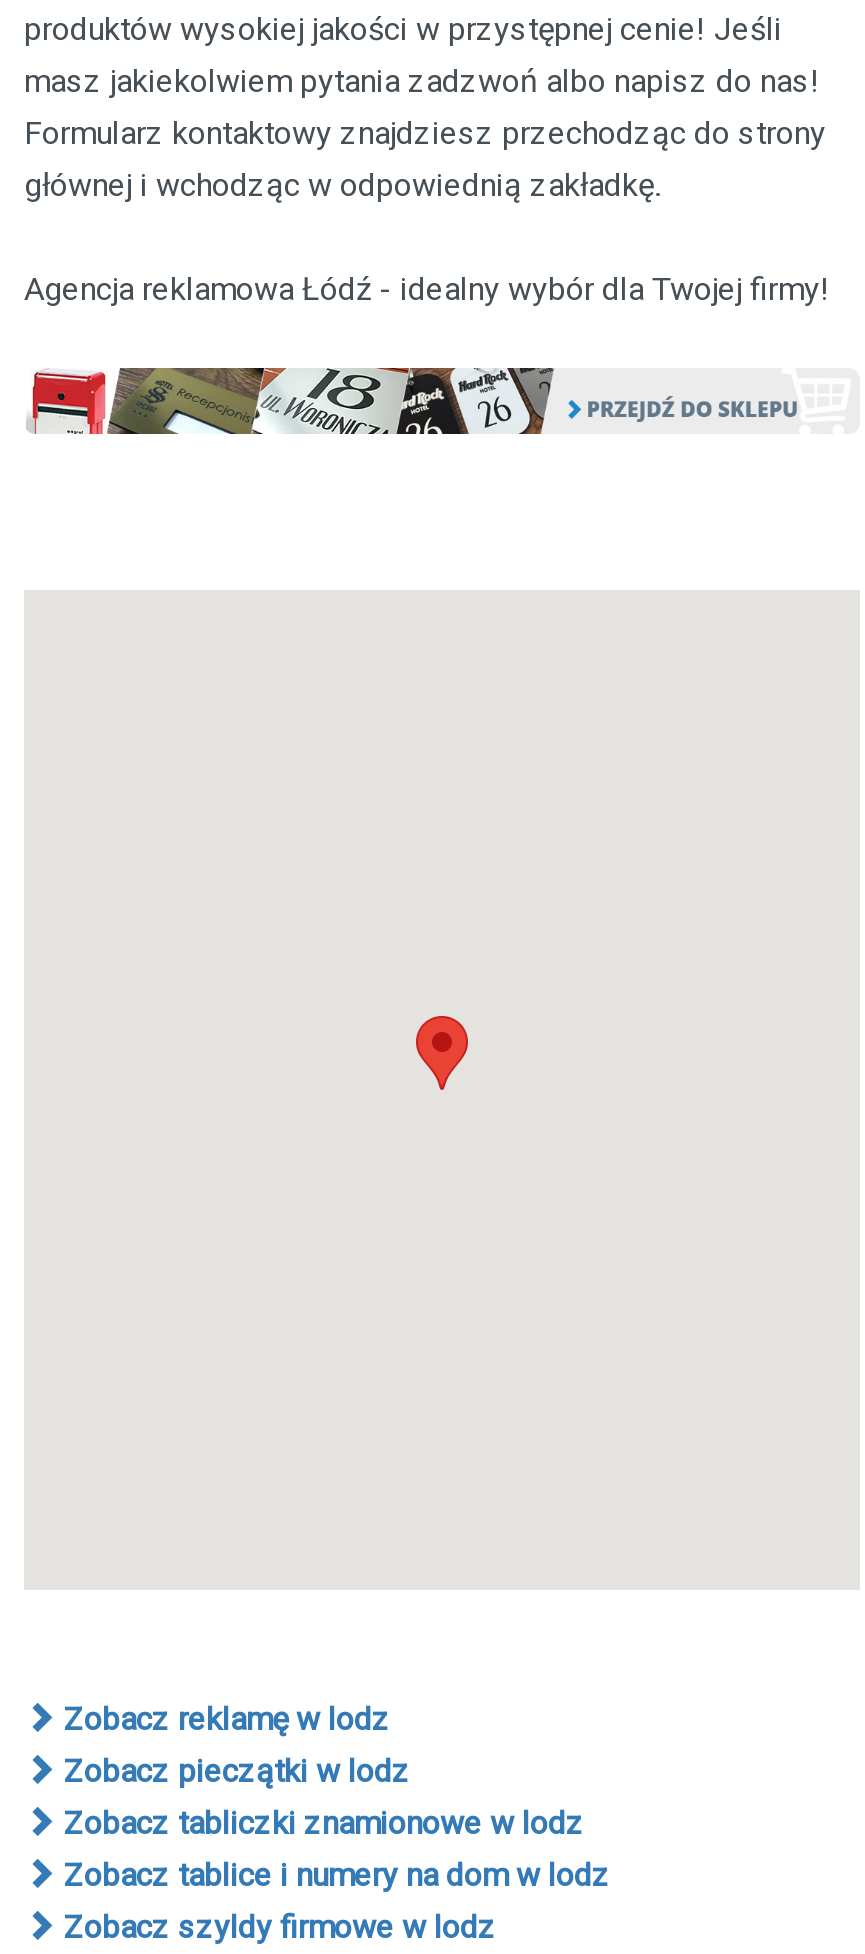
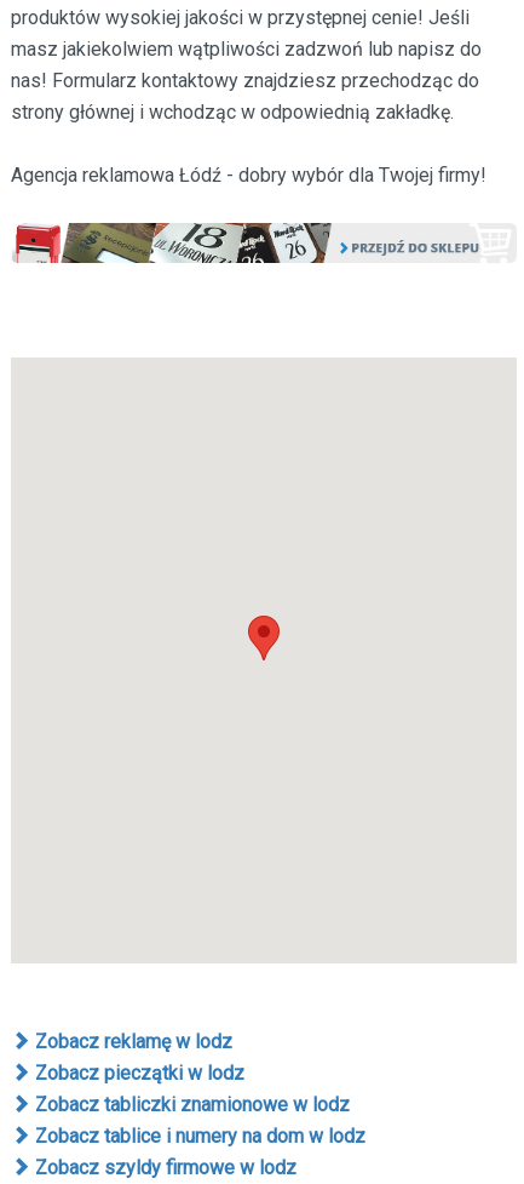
- masz jakiekolwiem pytania zadzwoń albo napisz do nas!
- Formularz kontaktowy znajdziesz przechodząc do strony
- głównej i wchodząc w odpowiednią zakładkę.
+ masz jakiekolwiem wątpliwości zadzwoń lub napisz do
+ nas! Formularz kontaktowy znajdziesz przechodząc do
+ strony głównej i wchodząc w odpowiednią zakładkę.

- Agencja reklamowa Łódź - idealny wybór dla Twojej firmy!
+ Agencja reklamowa Łódź - dobry wybór dla Twojej firmy!
